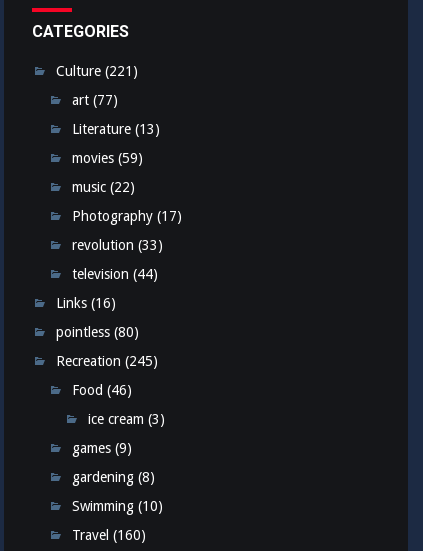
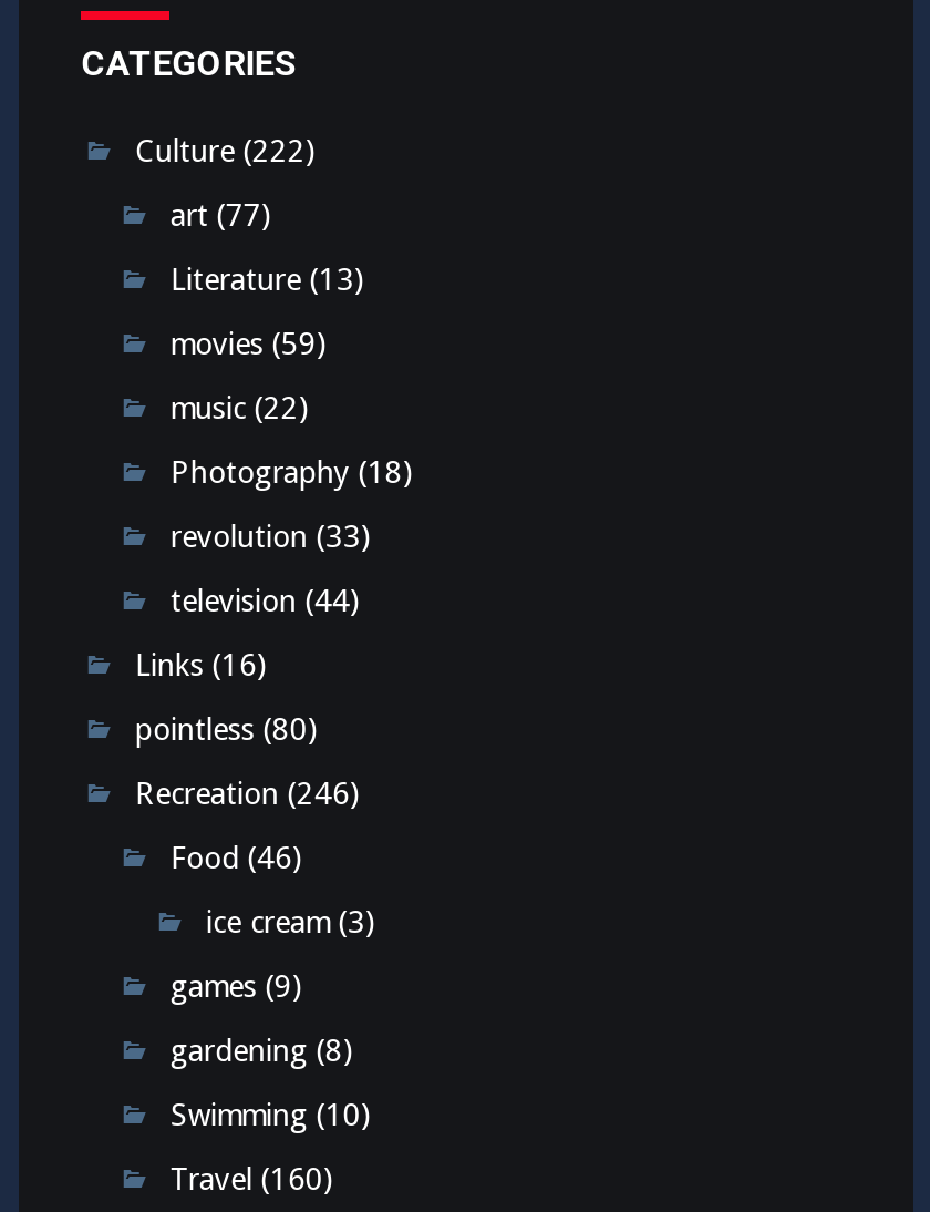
- Culture (221)
+ Culture (222)

- Photography (17)
+ Photography (18)

- Recreation (245)
+ Recreation (246)
